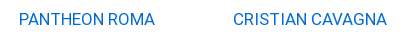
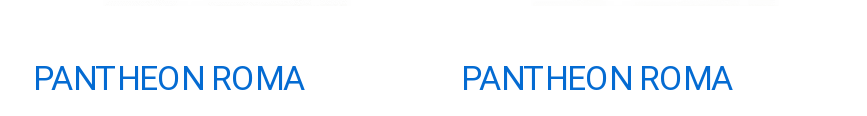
- CRISTIAN CAVAGNA
+ PANTHEON ROMA
